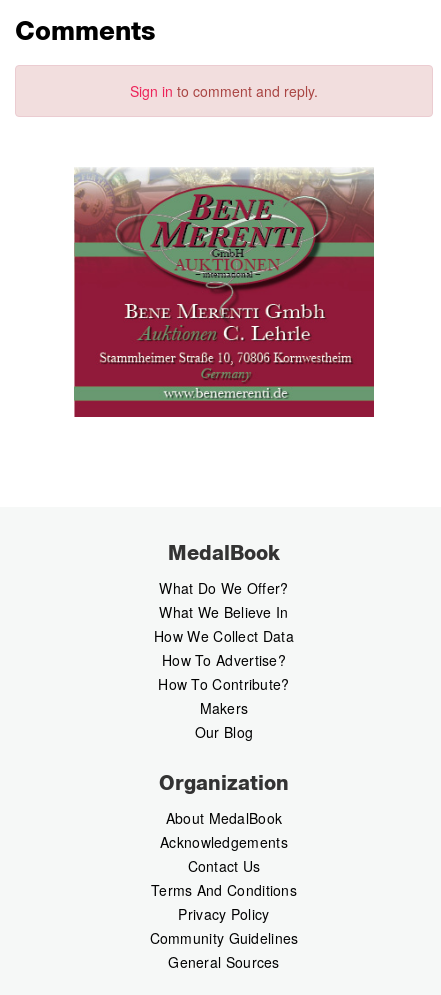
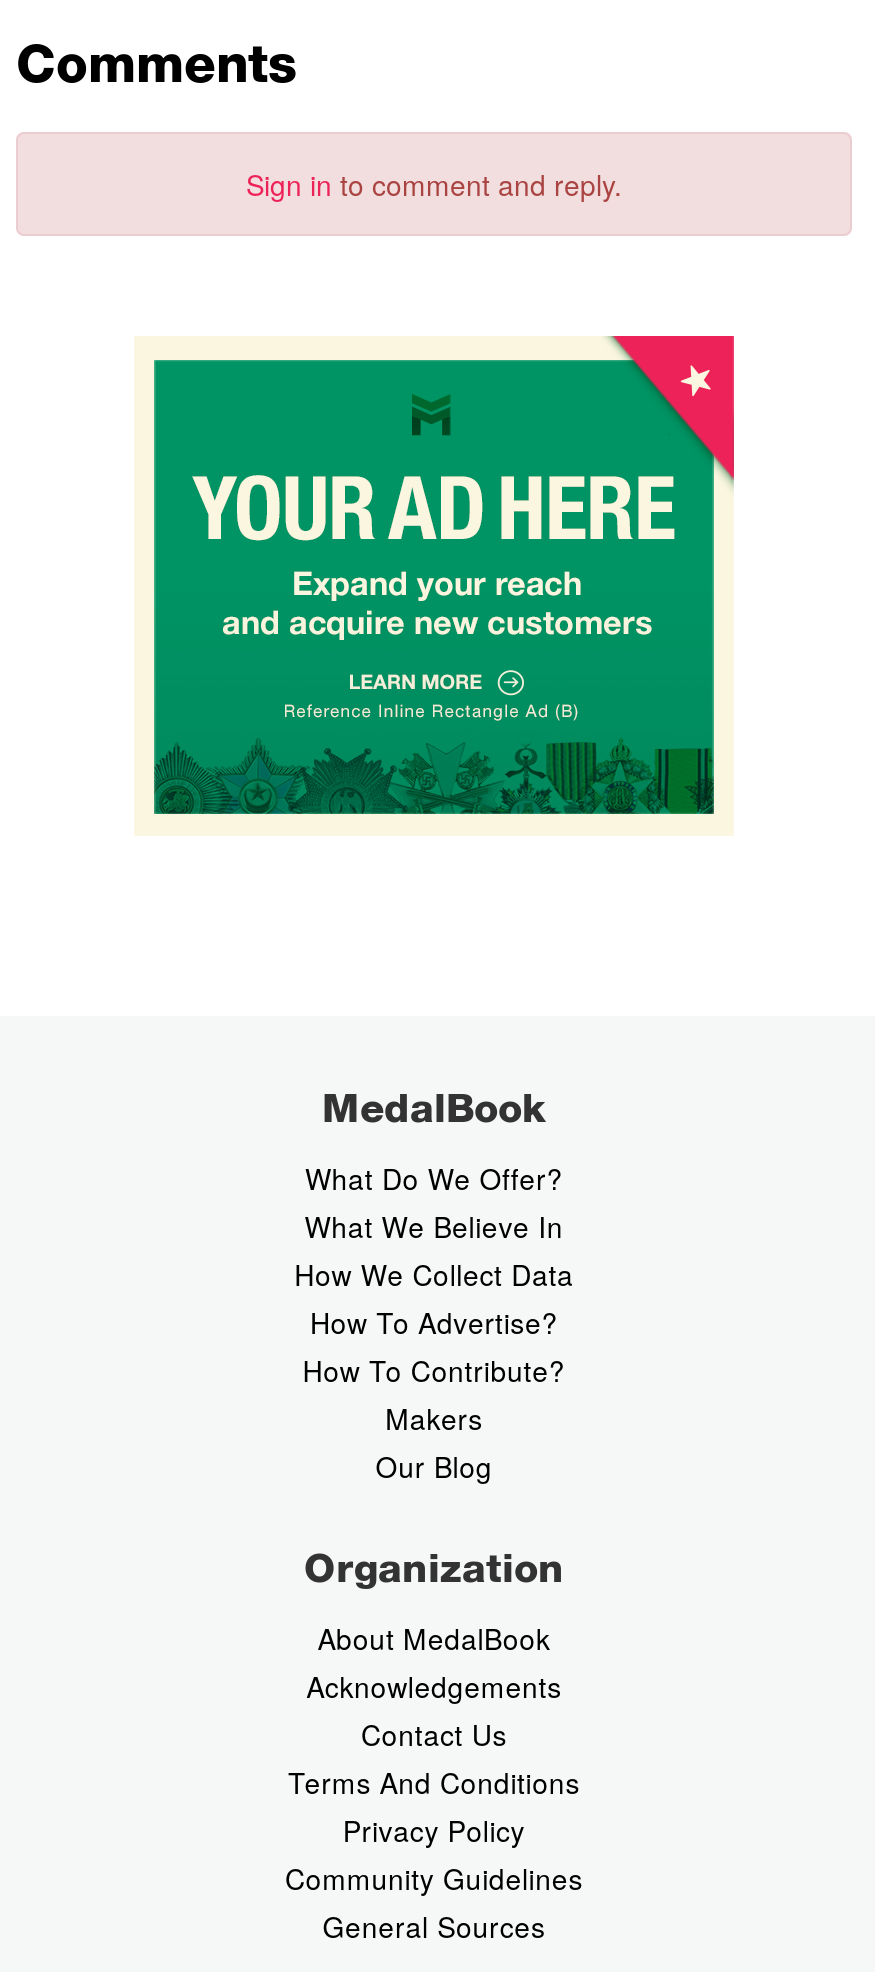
- [image]
+ [image]
